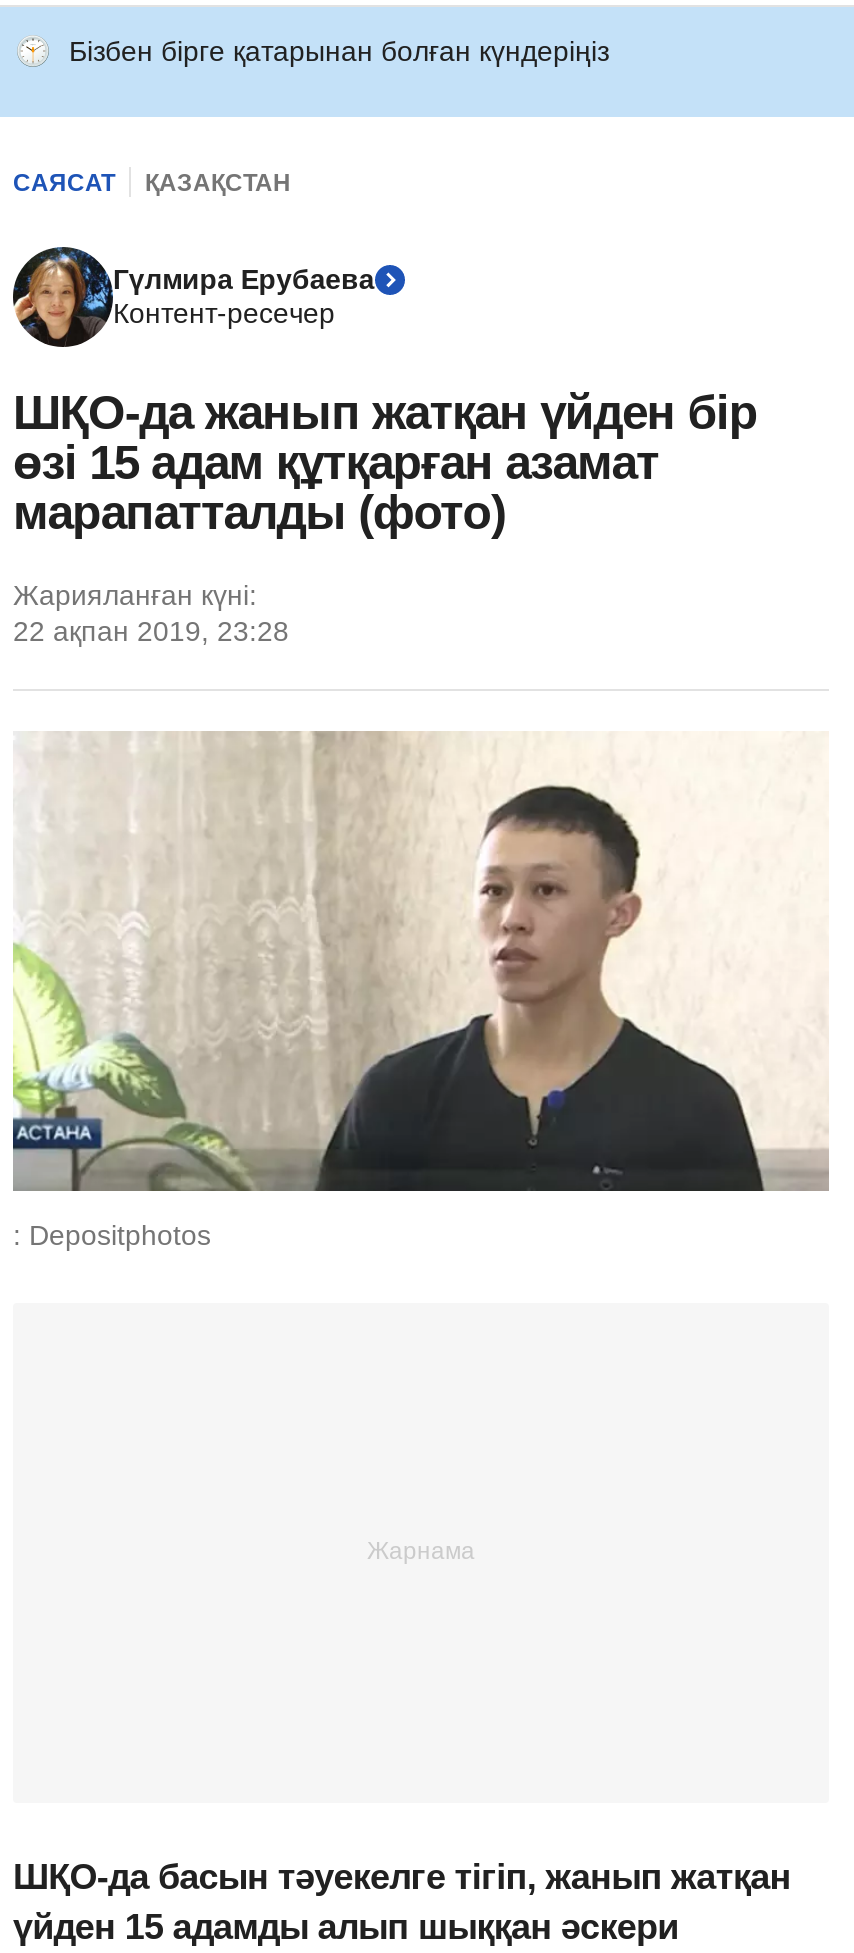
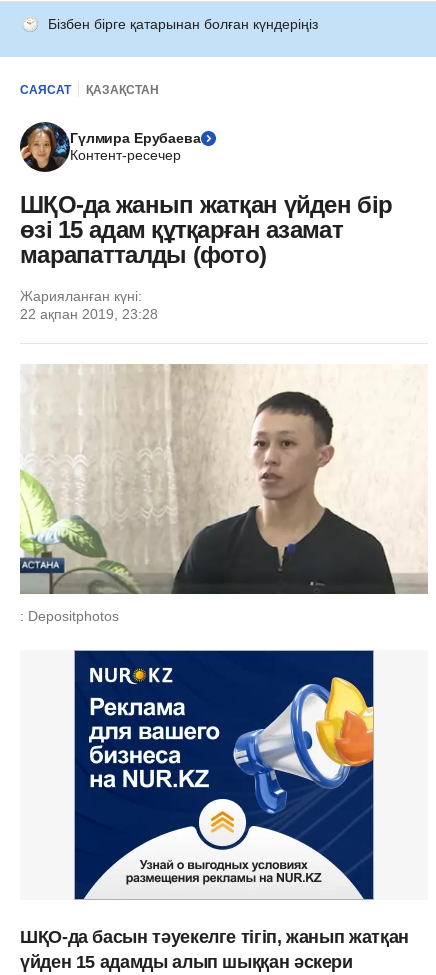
+ [image]
